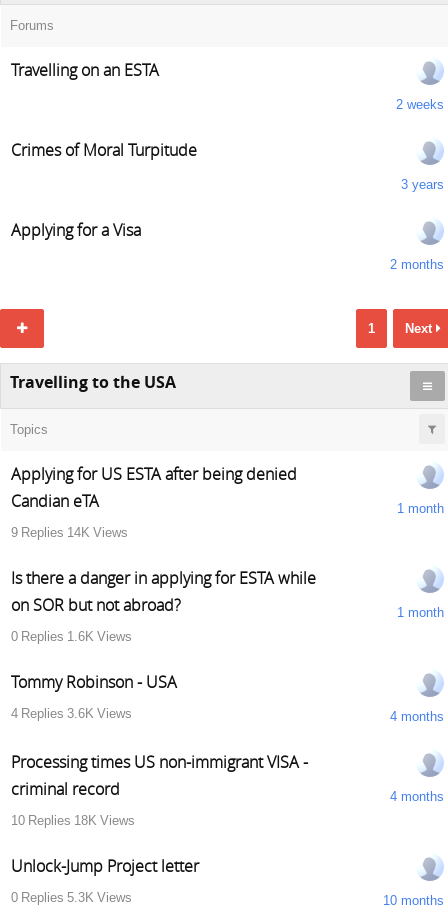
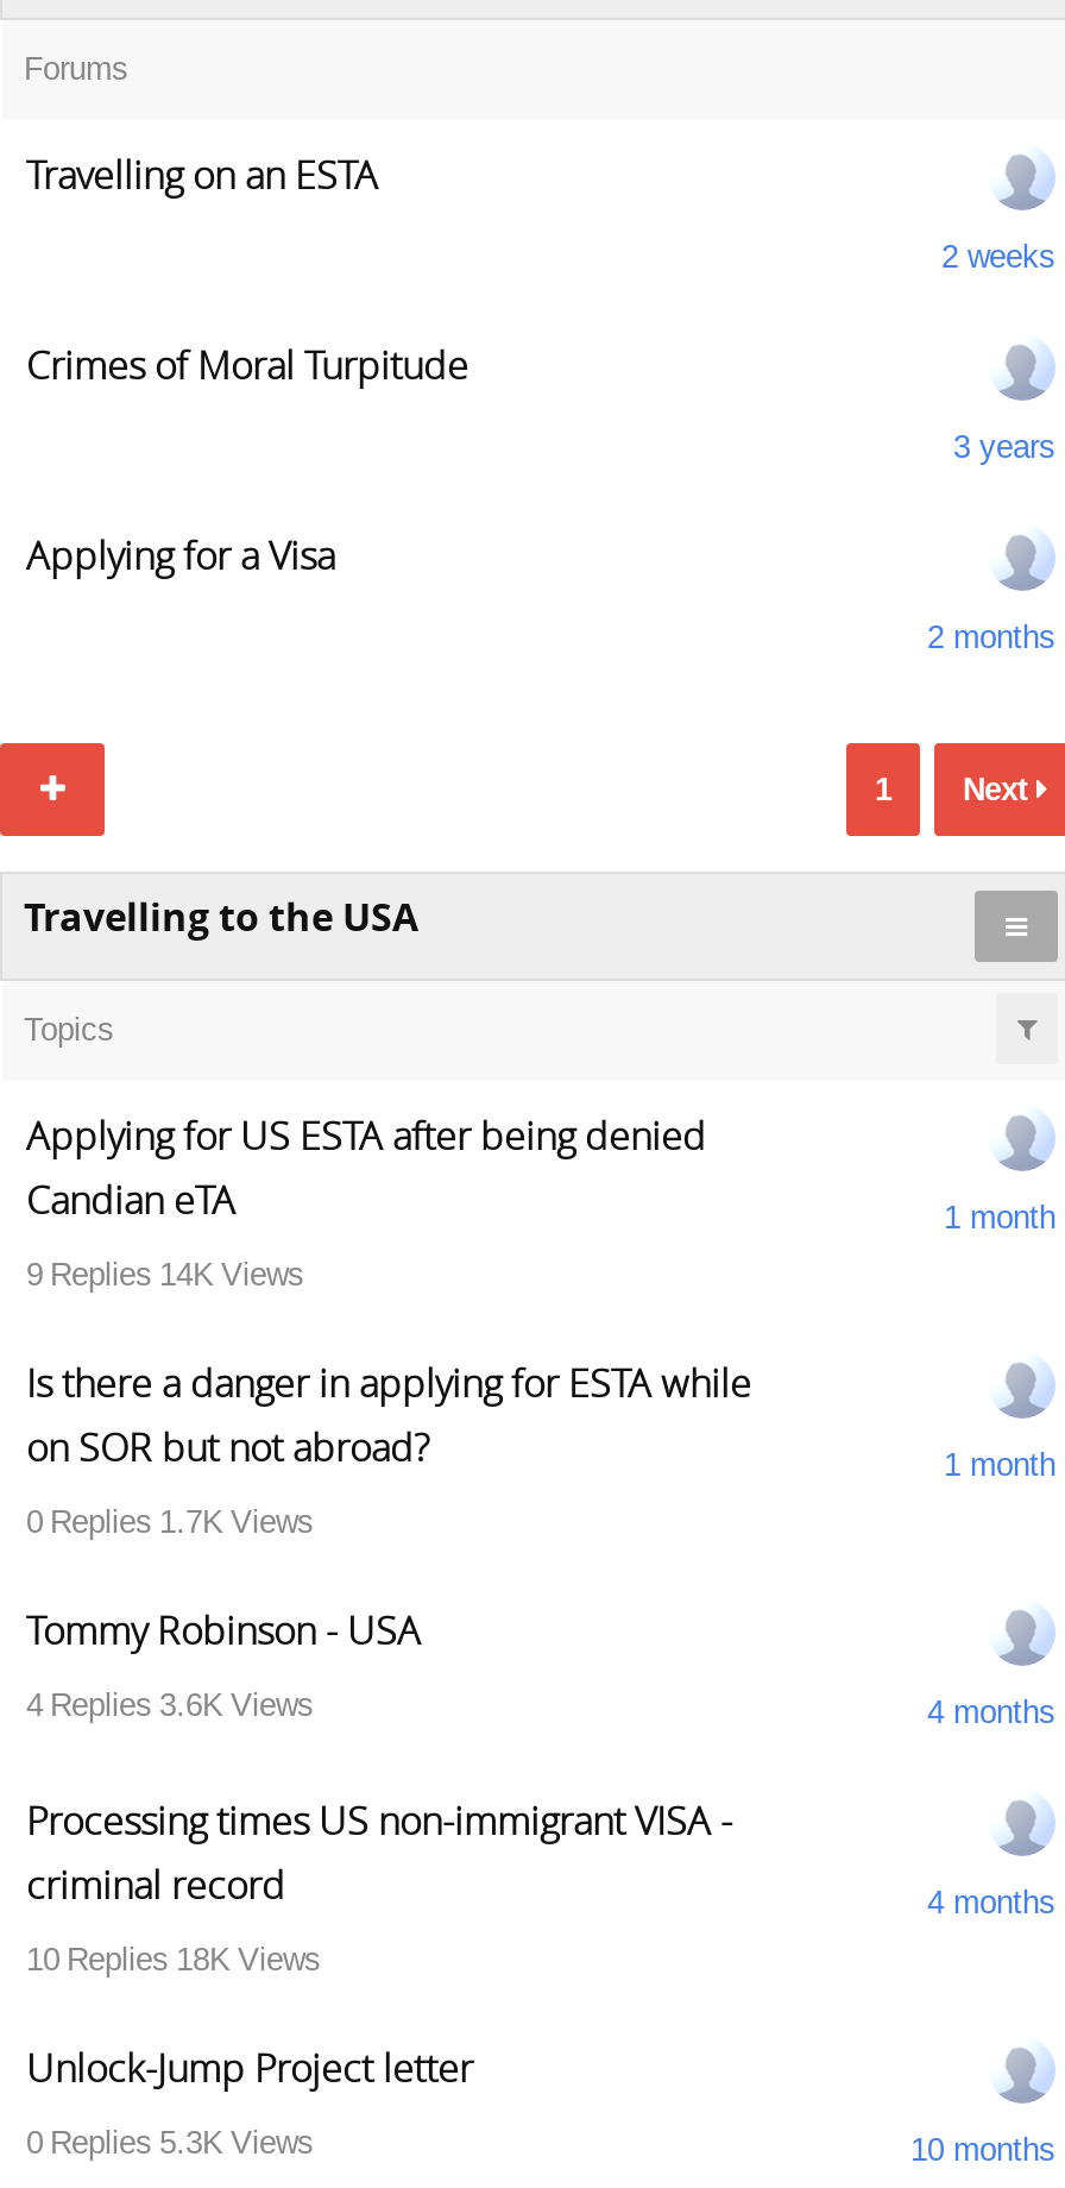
- 0 Replies 1.6K Views
+ 0 Replies 1.7K Views
